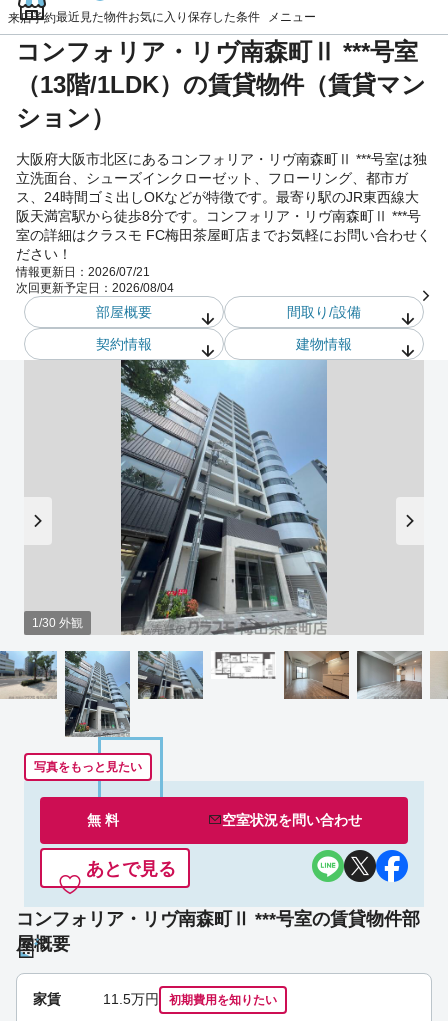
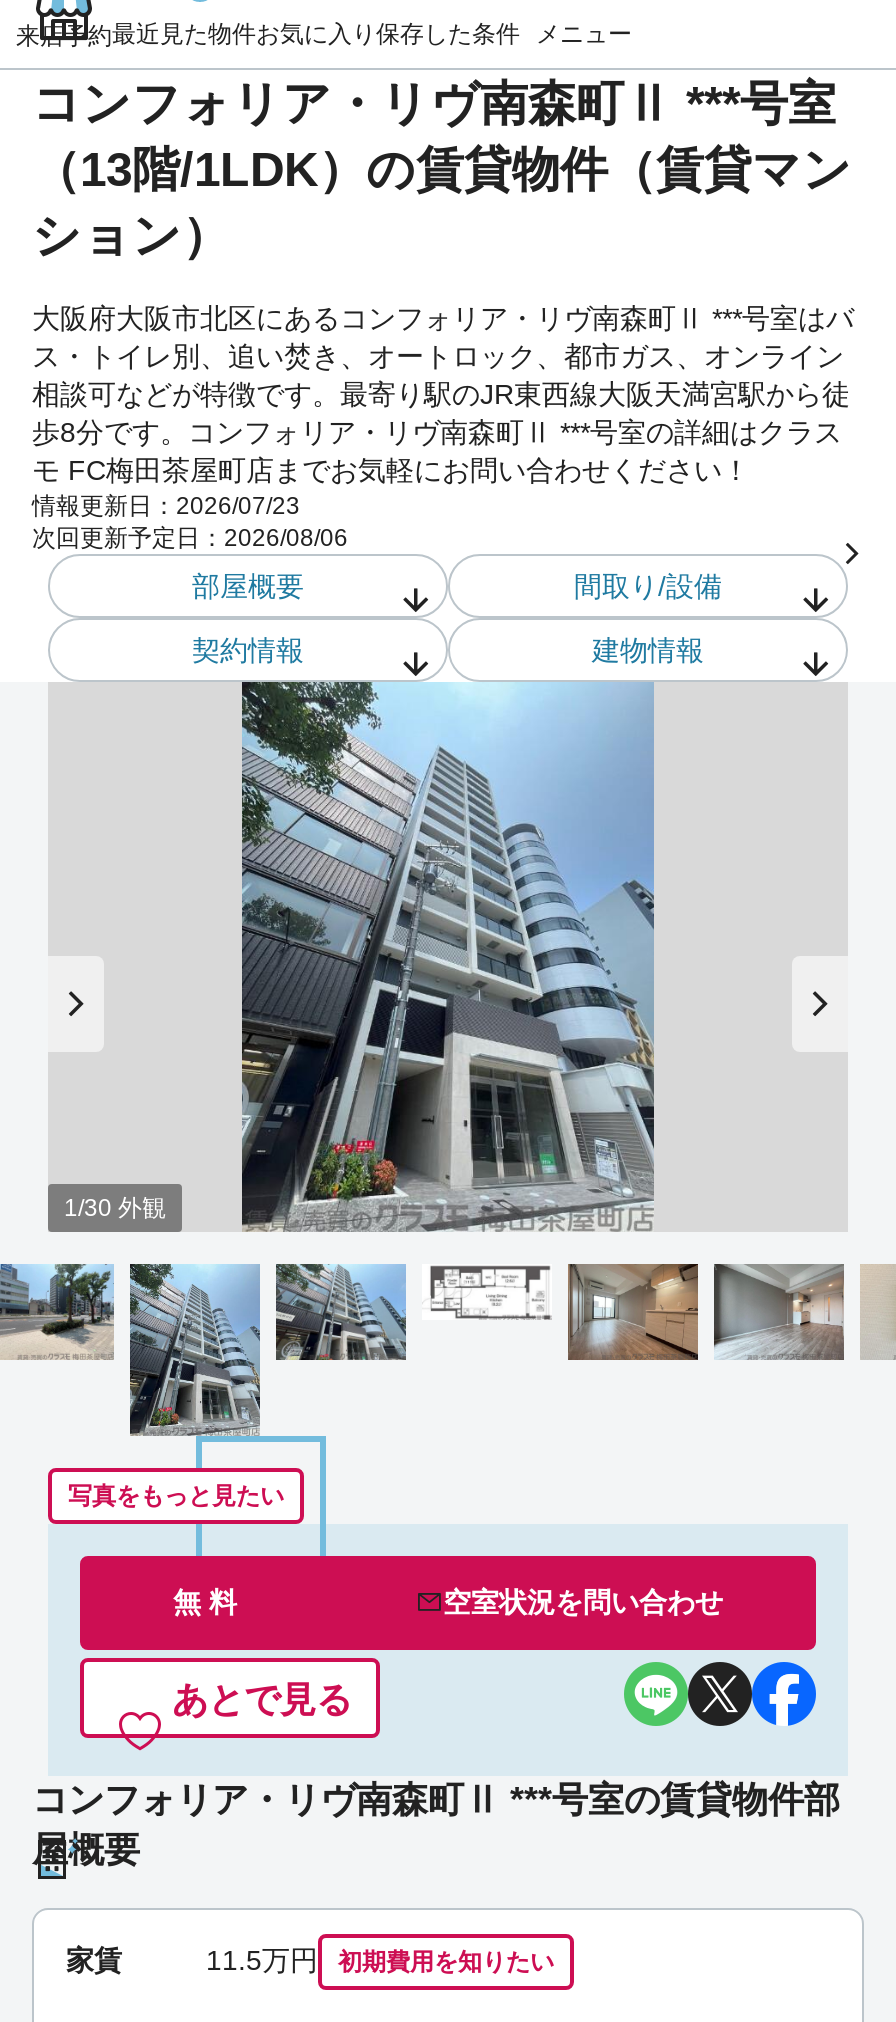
- 大阪府大阪市北区にあるコンフォリア・リヴ南森町Ⅱ ***号室は独
- 立洗面台、シューズインクローゼット、フローリング、都市ガ
- ス、24時間ゴミ出しOKなどが特徴です。最寄り駅のJR東西線大
- 阪天満宮駅から徒歩8分です。コンフォリア・リヴ南森町Ⅱ ***号
- 室の詳細はクラスモ FC梅田茶屋町店までお気軽にお問い合わせく
- ださい！
- 情報更新日：2026/07/21
- 次回更新予定日：2026/08/04
+ 大阪府大阪市北区にあるコンフォリア・リヴ南森町Ⅱ ***号室はバ
+ ス・トイレ別、追い焚き、オートロック、都市ガス、オンライン
+ 相談可などが特徴です。最寄り駅のJR東西線大阪天満宮駅から徒
+ 歩8分です。コンフォリア・リヴ南森町Ⅱ ***号室の詳細はクラス
+ モ FC梅田茶屋町店までお気軽にお問い合わせください！
+ 情報更新日：2026/07/23
+ 次回更新予定日：2026/08/06
